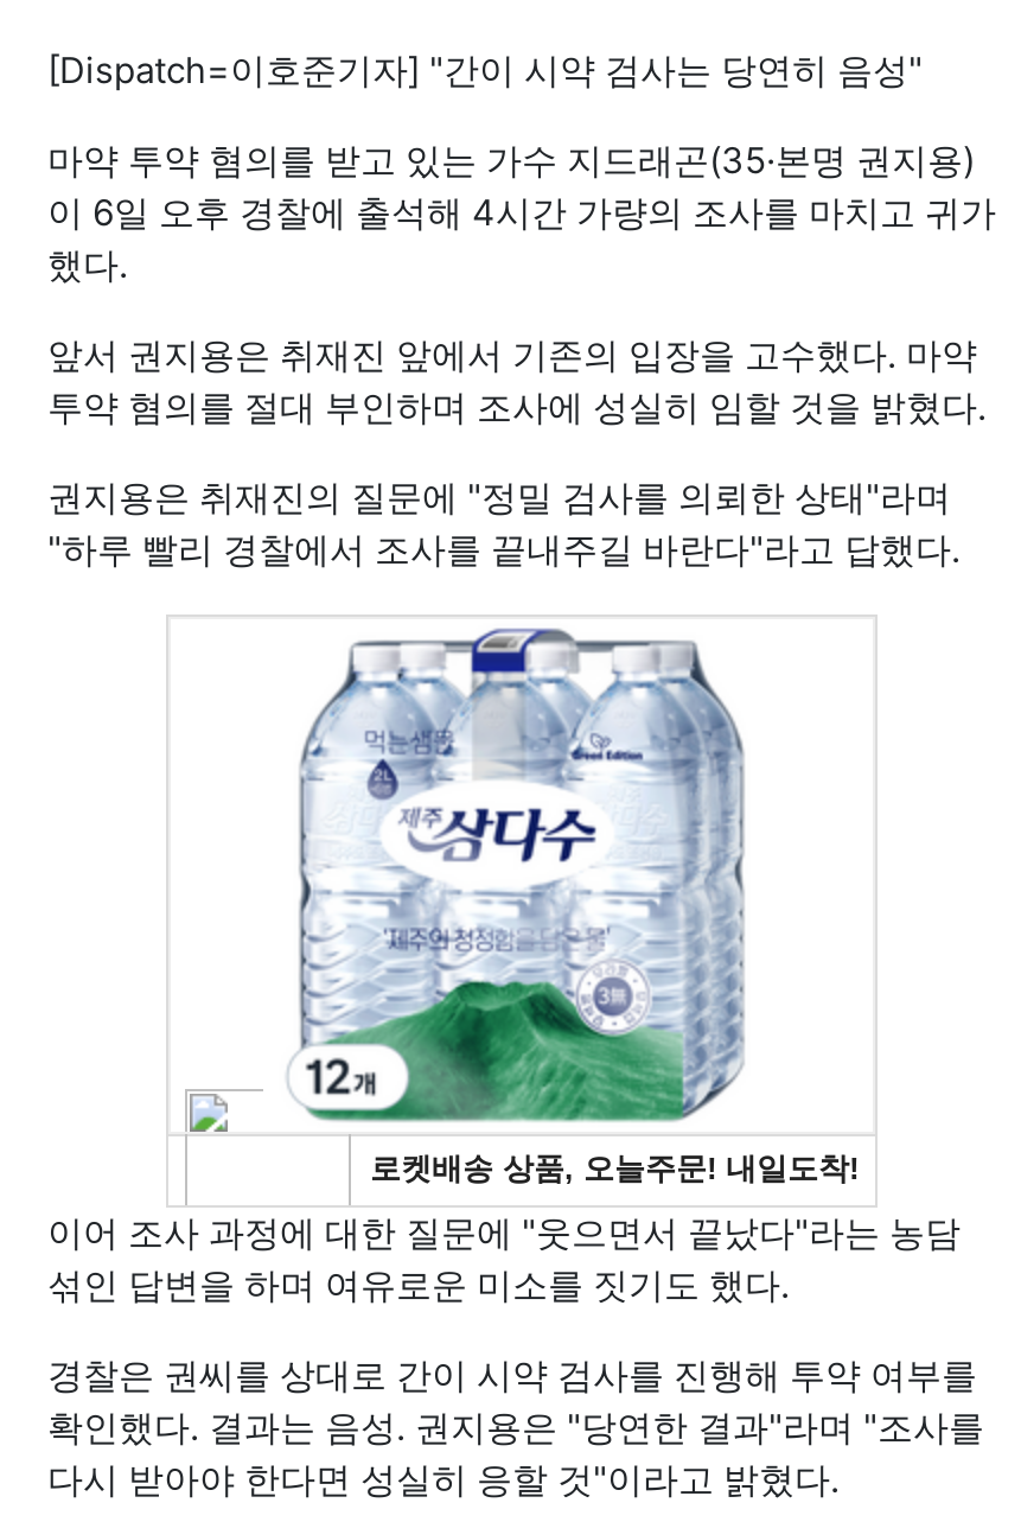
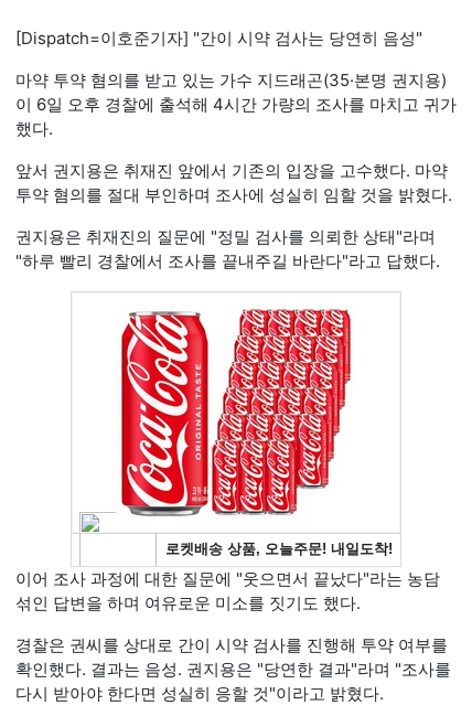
- [image]
+ [image]
